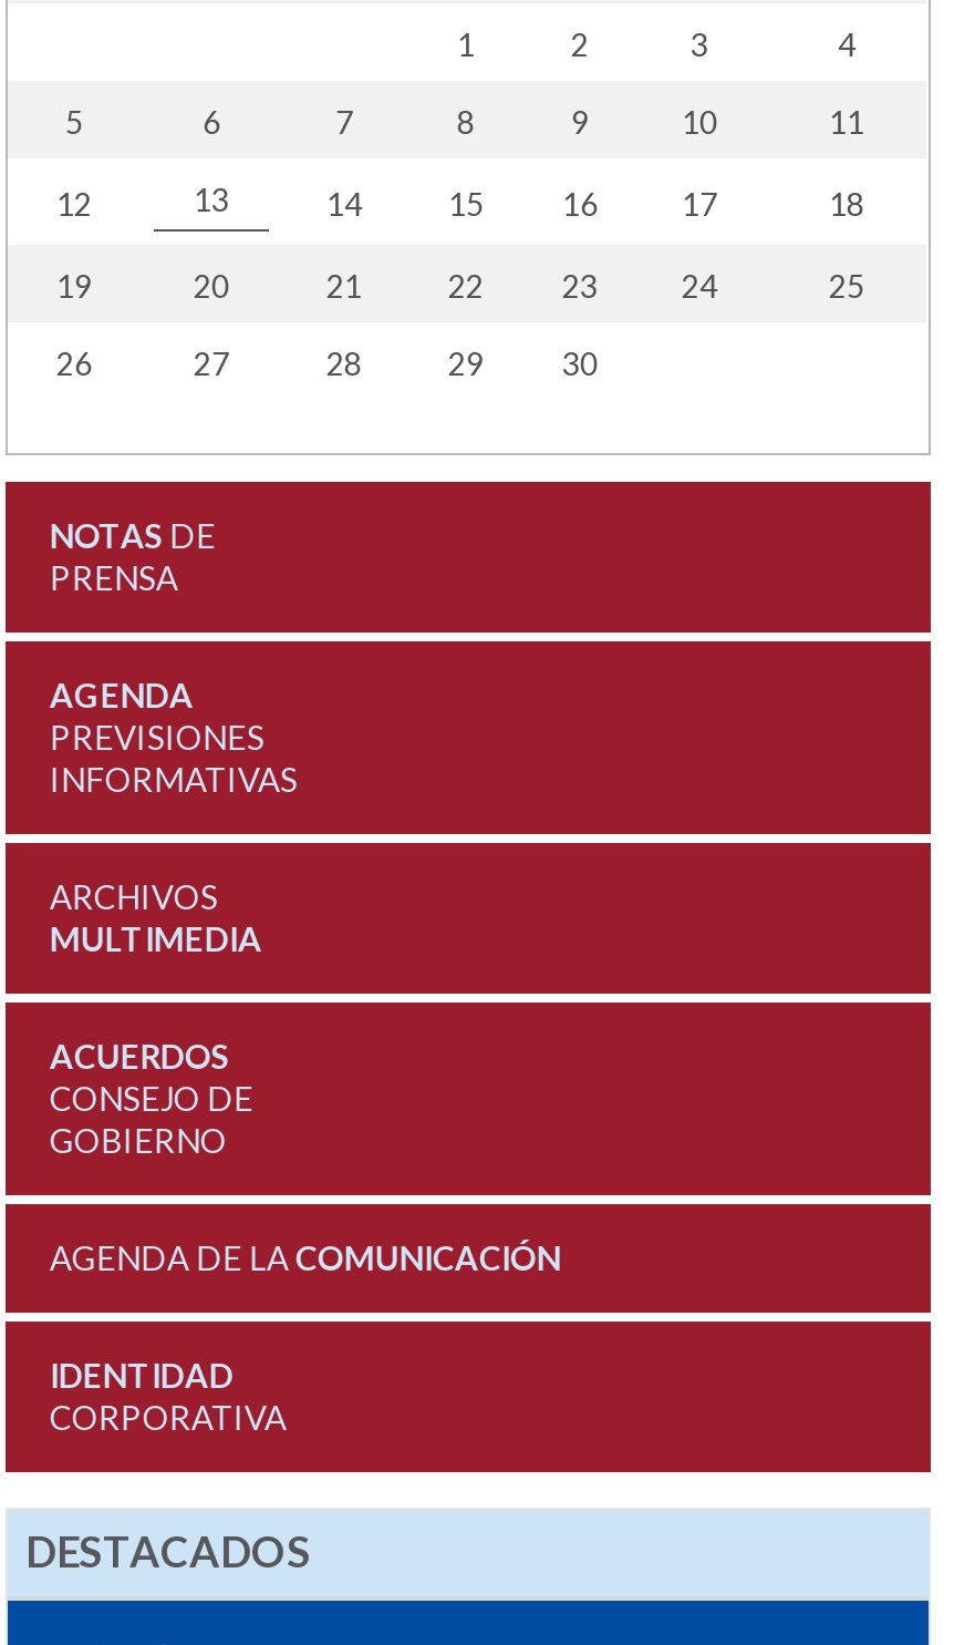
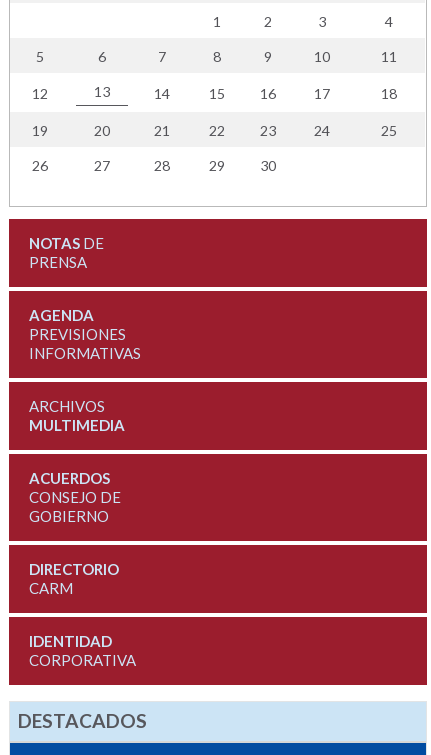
- AGENDA DE LA COMUNICACIÓN
+ DIRECTORIO
+ CARM
